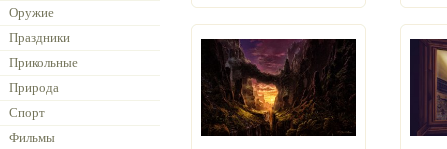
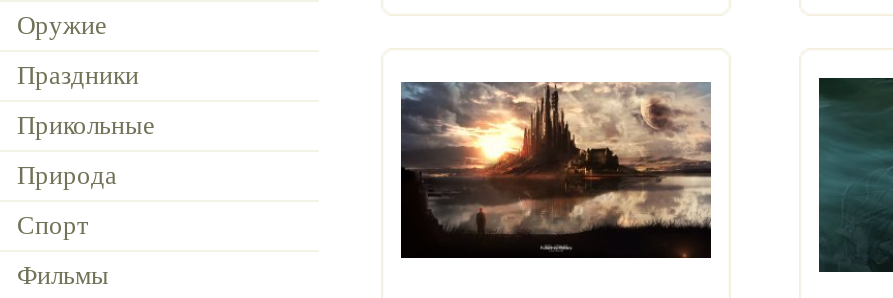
- [image]
+ [image]

- [image]
+ [image]
